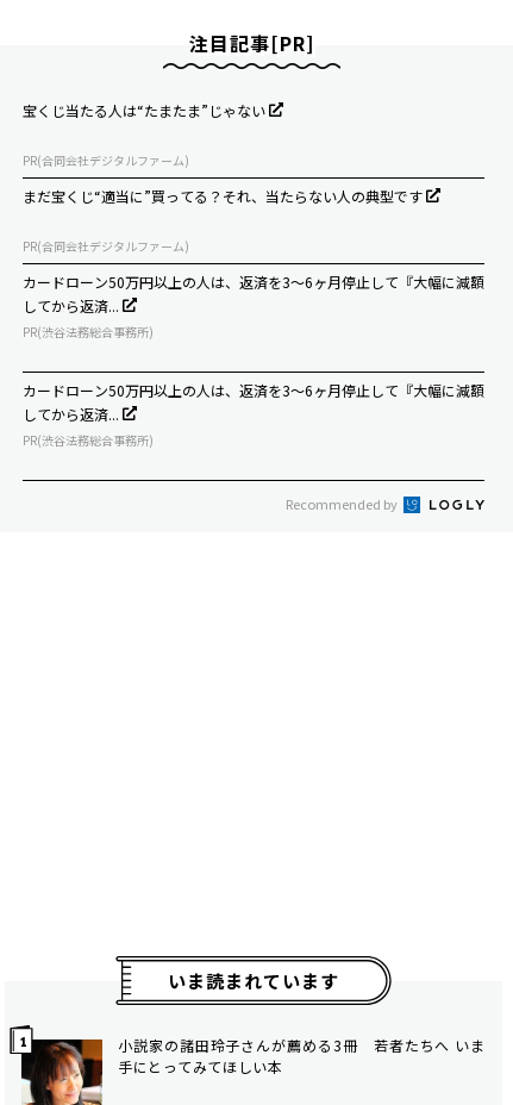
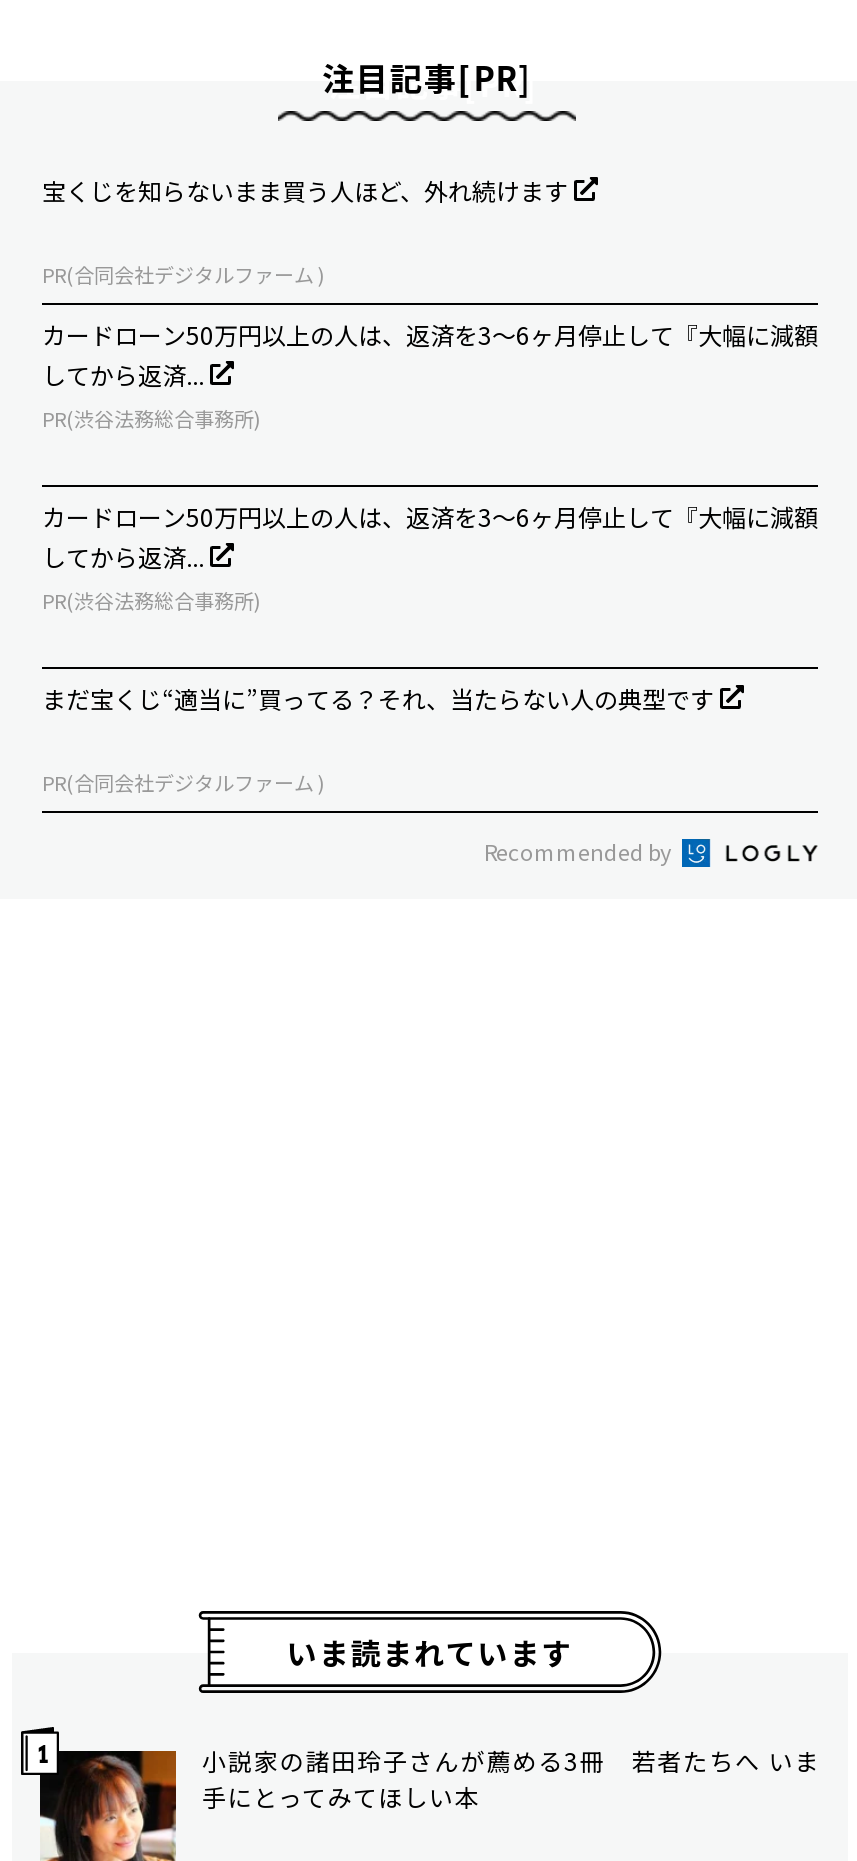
- 宝くじ当たる人は“たまたま”じゃない
- PR(合同会社デジタルファーム)
- PR(合同会社デジタルファーム)
+ 宝くじを知らないまま買う人ほど、外れ続けます
+ PR(合同会社デジタルファーム )

moved down: まだ宝くじ“適当に”買ってる？それ、当たらない人の典型です

moved up: カードローン50万円以上の人は、返済を3～6ヶ月停止して『大幅に減額 | してから返済... | PR(渋谷法務総合事務所) | カードローン50万円以上の人は、返済を3～6ヶ月停止して『大幅に減額 | してから返済... | PR(渋谷法務総合事務所)

+ PR(合同会社デジタルファーム )
